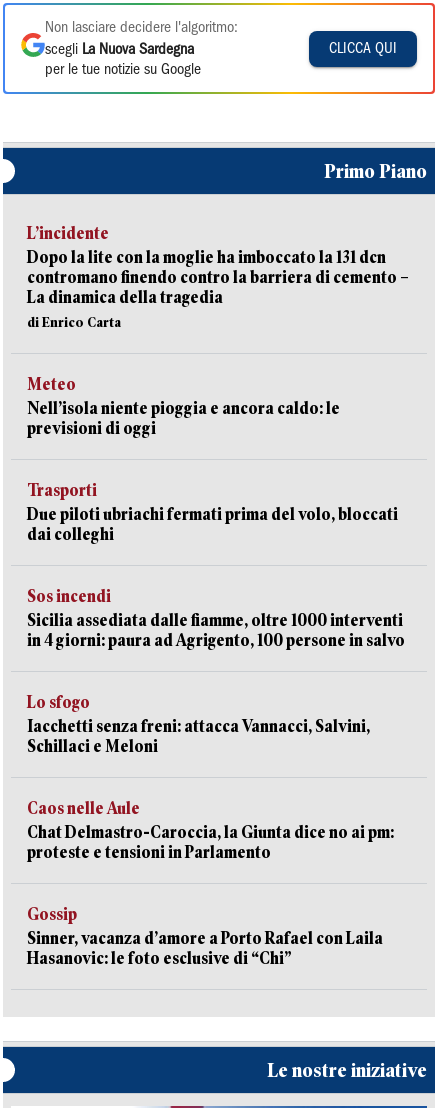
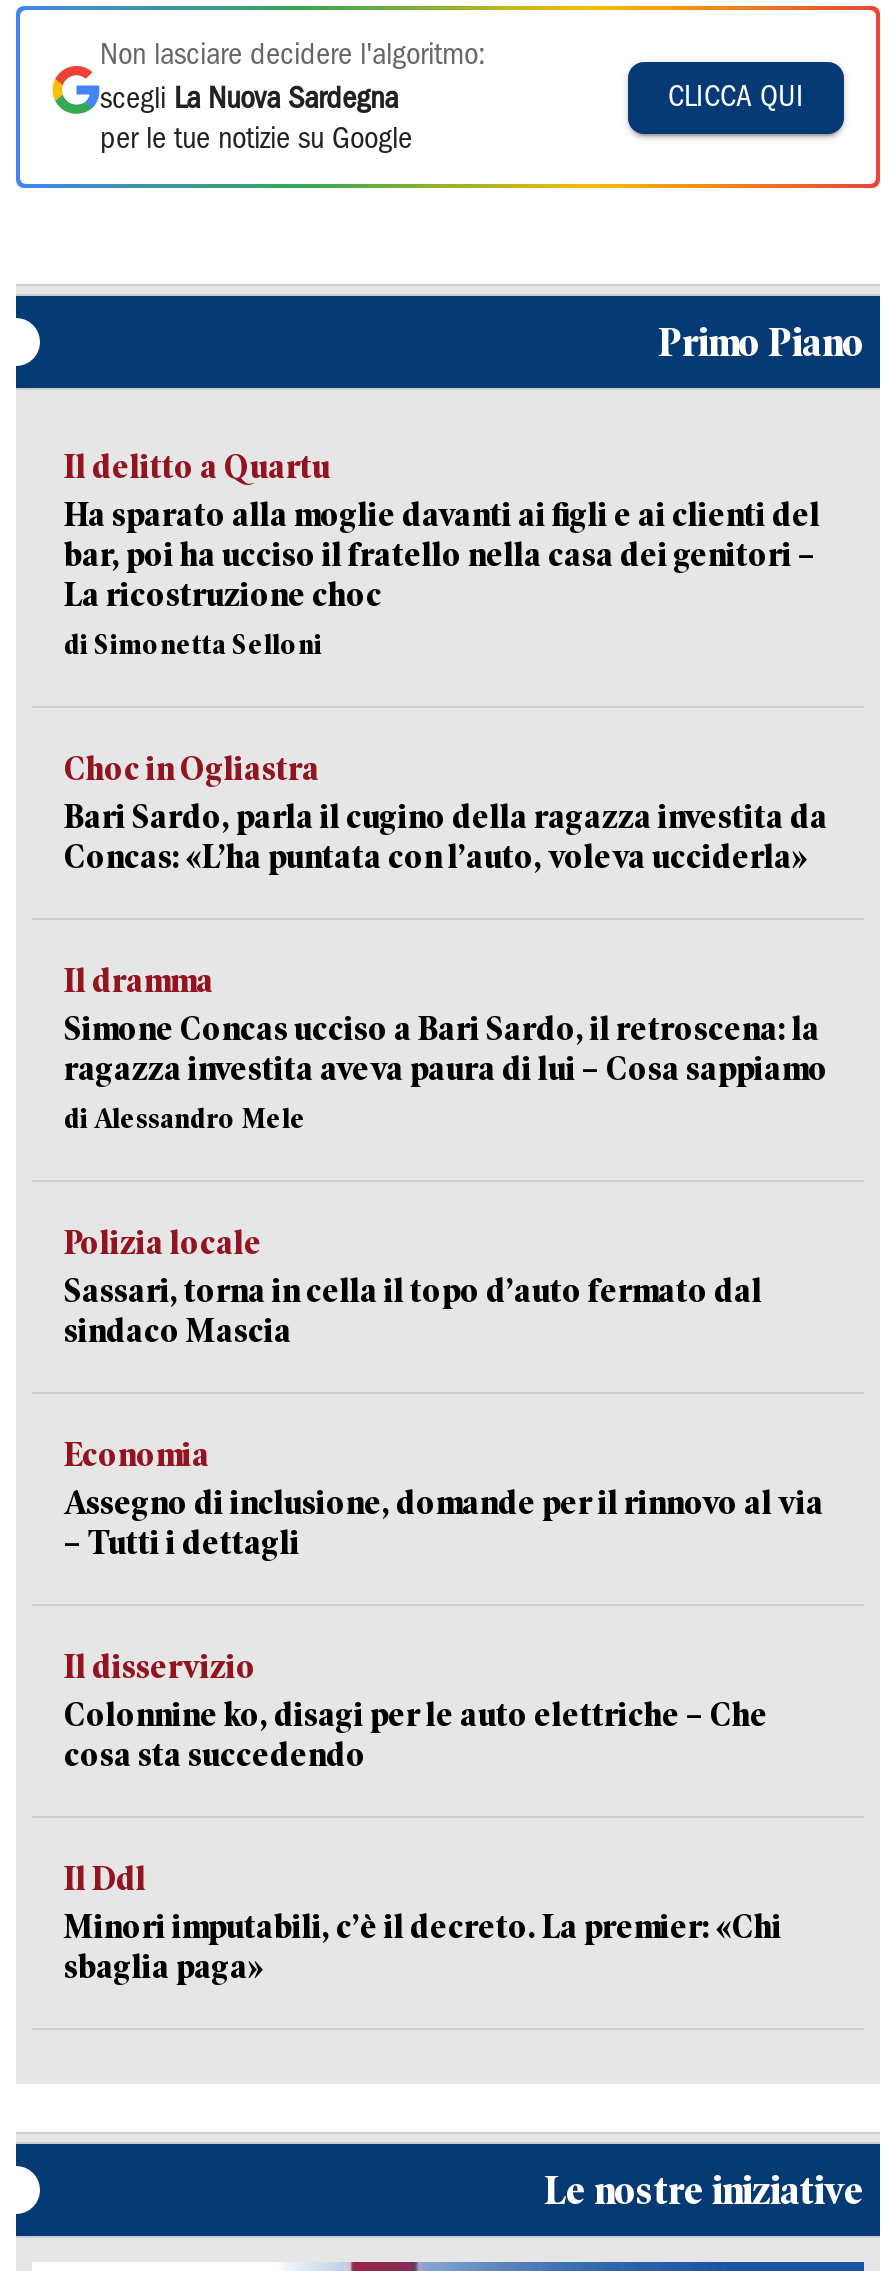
- L’incidente
- Dopo la lite con la moglie ha imboccato la 131 dcn
- contromano finendo contro la barriera di cemento –
- La dinamica della tragedia
- di Enrico Carta
+ Il delitto a Quartu
+ Ha sparato alla moglie davanti ai figli e ai clienti del
+ bar, poi ha ucciso il fratello nella casa dei genitori –
+ La ricostruzione choc
+ di Simonetta Selloni

- Meteo
- Nell’isola niente pioggia e ancora caldo: le
- previsioni di oggi
+ Choc in Ogliastra
+ Bari Sardo, parla il cugino della ragazza investita da
+ Concas: «L’ha puntata con l’auto, voleva ucciderla»

- Trasporti
- Due piloti ubriachi fermati prima del volo, bloccati
- dai colleghi
+ Il dramma
+ Simone Concas ucciso a Bari Sardo, il retroscena: la
+ ragazza investita aveva paura di lui – Cosa sappiamo
+ di Alessandro Mele

- Sos incendi
- Sicilia assediata dalle fiamme, oltre 1000 interventi
- in 4 giorni: paura ad Agrigento, 100 persone in salvo
+ Polizia locale
+ Sassari, torna in cella il topo d’auto fermato dal
+ sindaco Mascia

- Lo sfogo
- Iacchetti senza freni: attacca Vannacci, Salvini,
- Schillaci e Meloni
+ Economia
+ Assegno di inclusione, domande per il rinnovo al via
+ – Tutti i dettagli

- Caos nelle Aule
- Chat Delmastro-Caroccia, la Giunta dice no ai pm:
- proteste e tensioni in Parlamento
+ Il disservizio
+ Colonnine ko, disagi per le auto elettriche – Che
+ cosa sta succedendo

- Gossip
- Sinner, vacanza d’amore a Porto Rafael con Laila
- Hasanovic: le foto esclusive di “Chi”
+ Il Ddl
+ Minori imputabili, c’è il decreto. La premier: «Chi
+ sbaglia paga»
